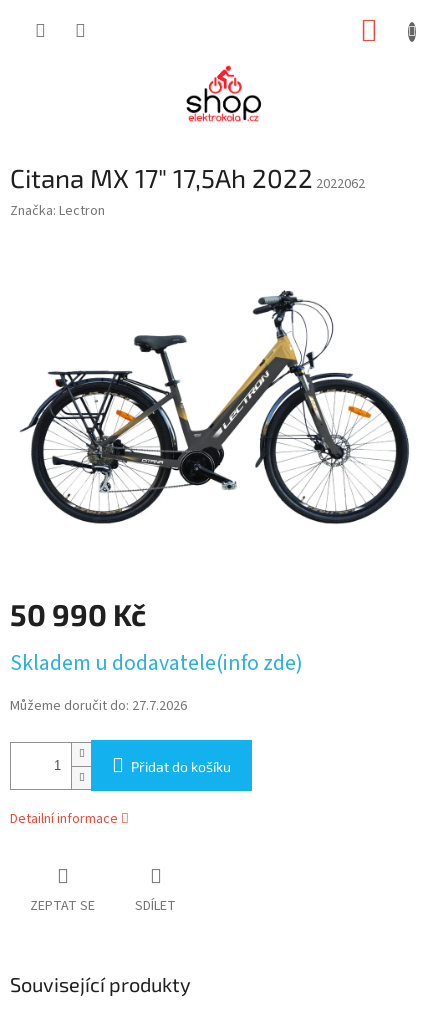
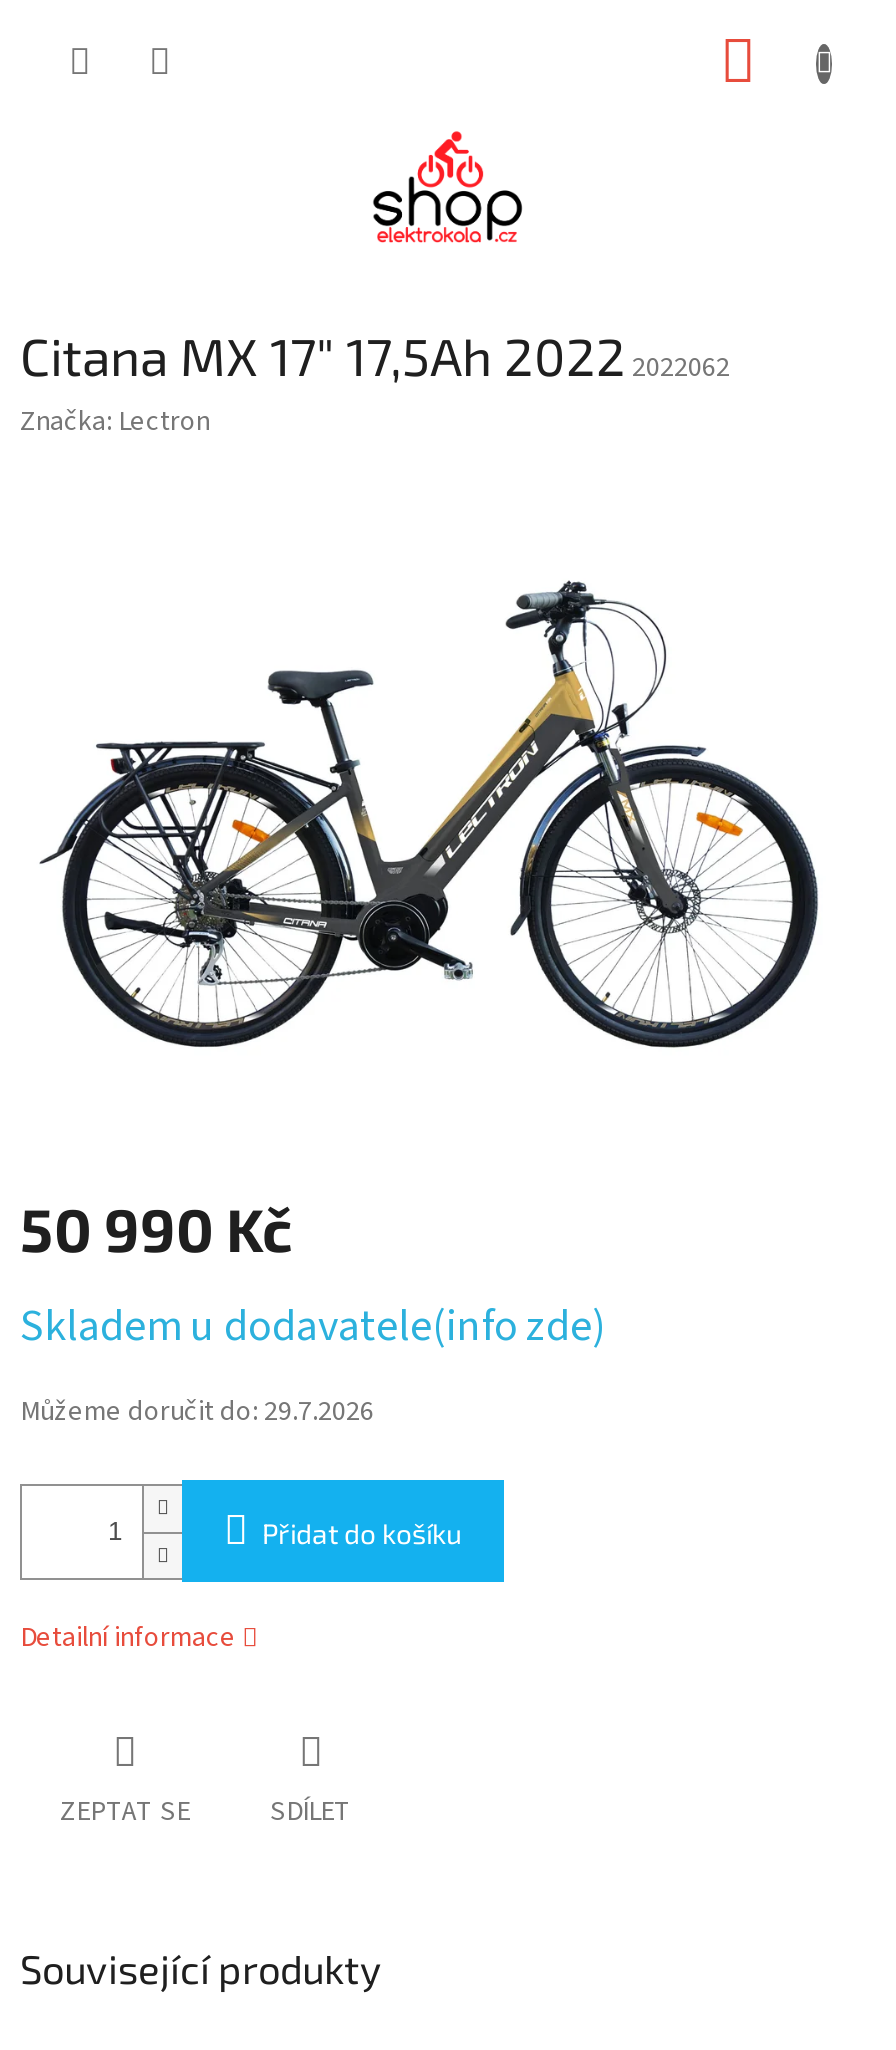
- Můžeme doručit do: 27.7.2026
+ Můžeme doručit do: 29.7.2026
